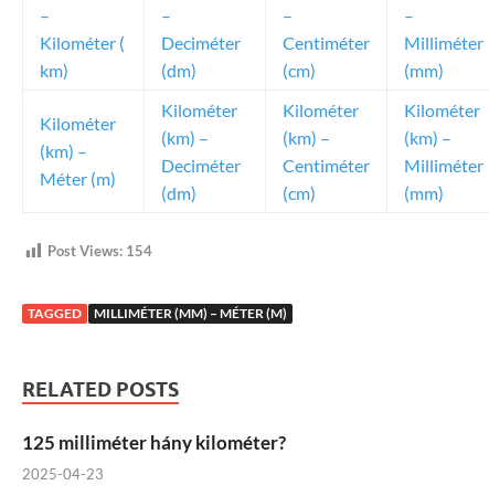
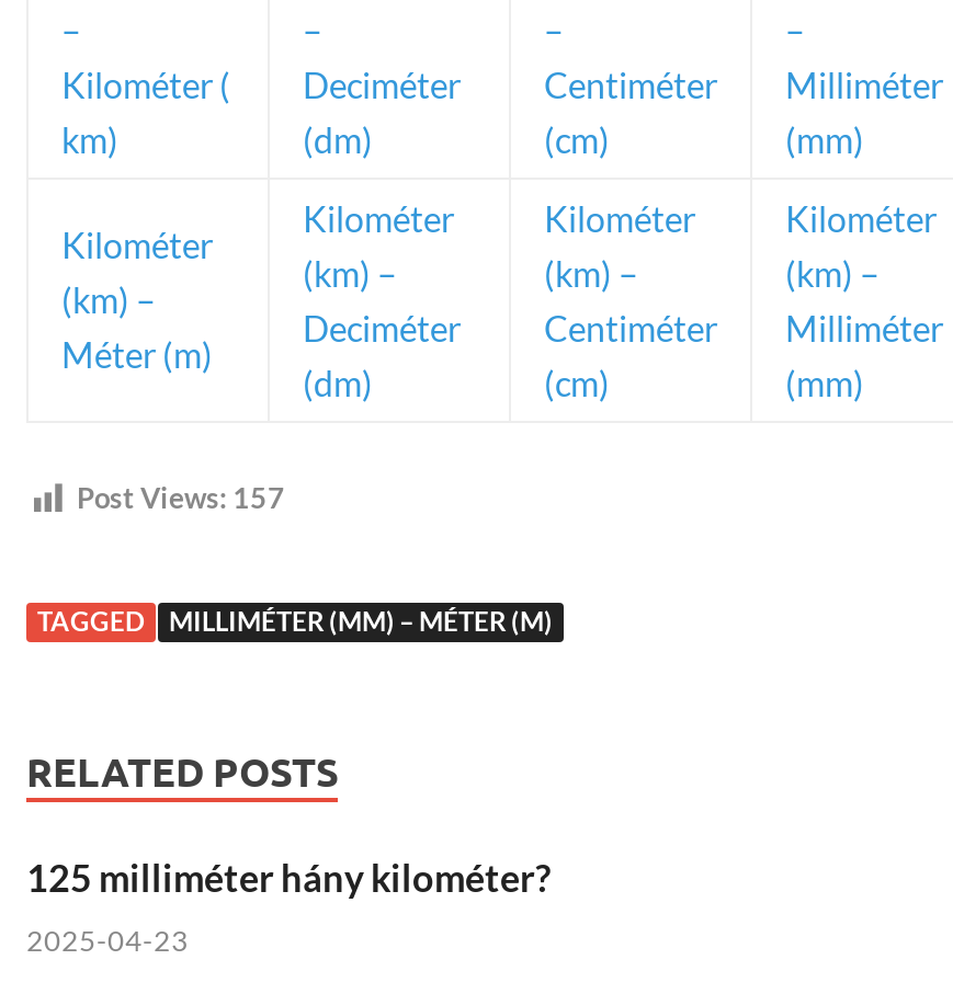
- Post Views: 154
+ Post Views: 157
